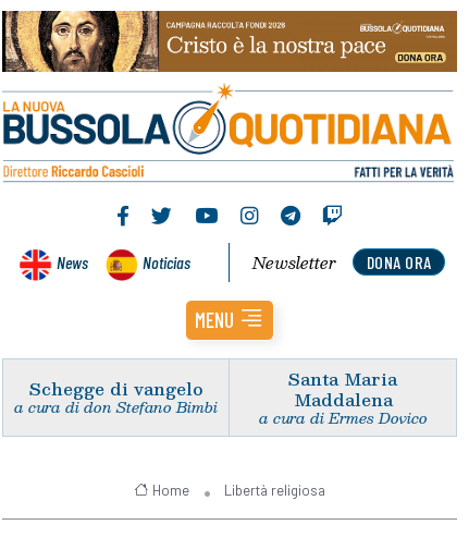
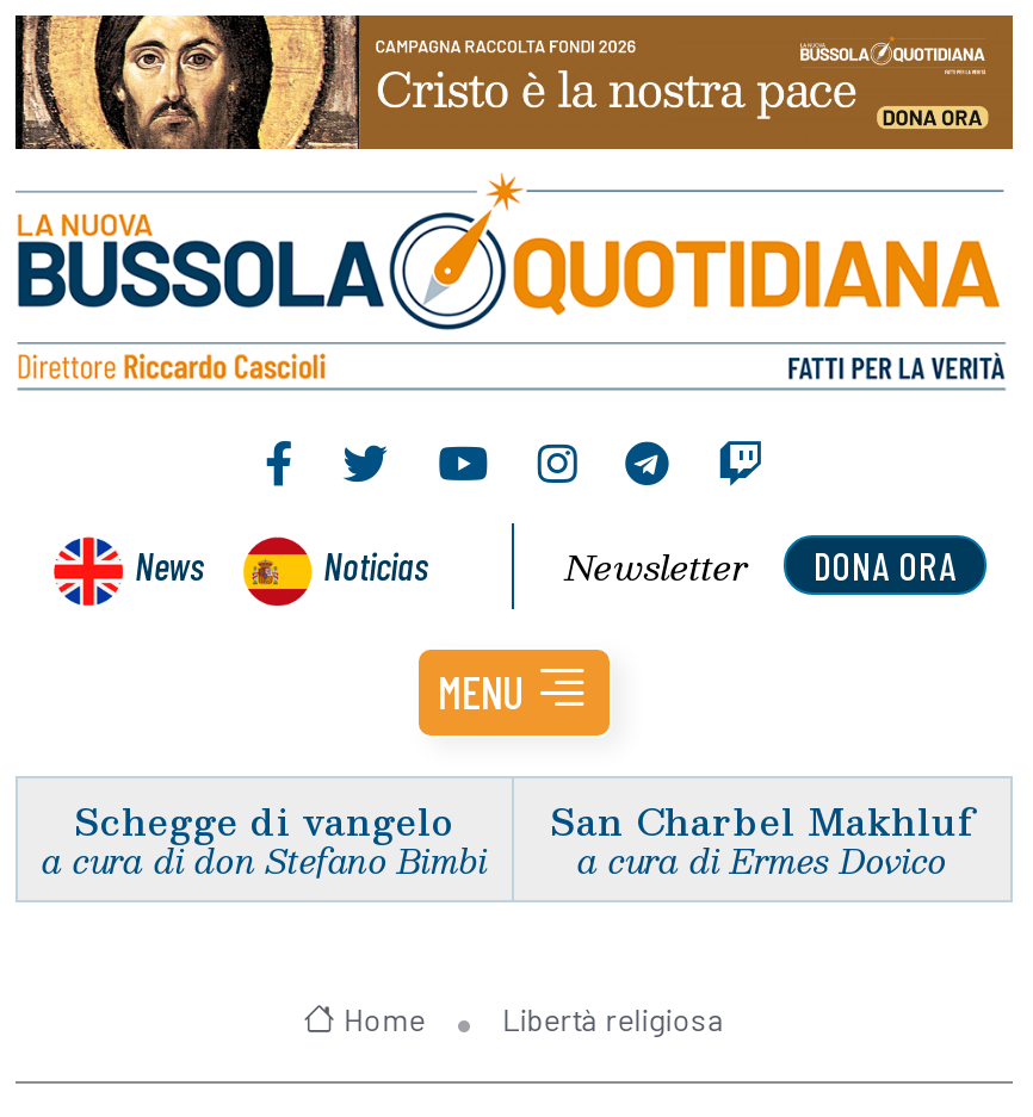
- Santa Maria
- Maddalena
+ San Charbel Makhluf
